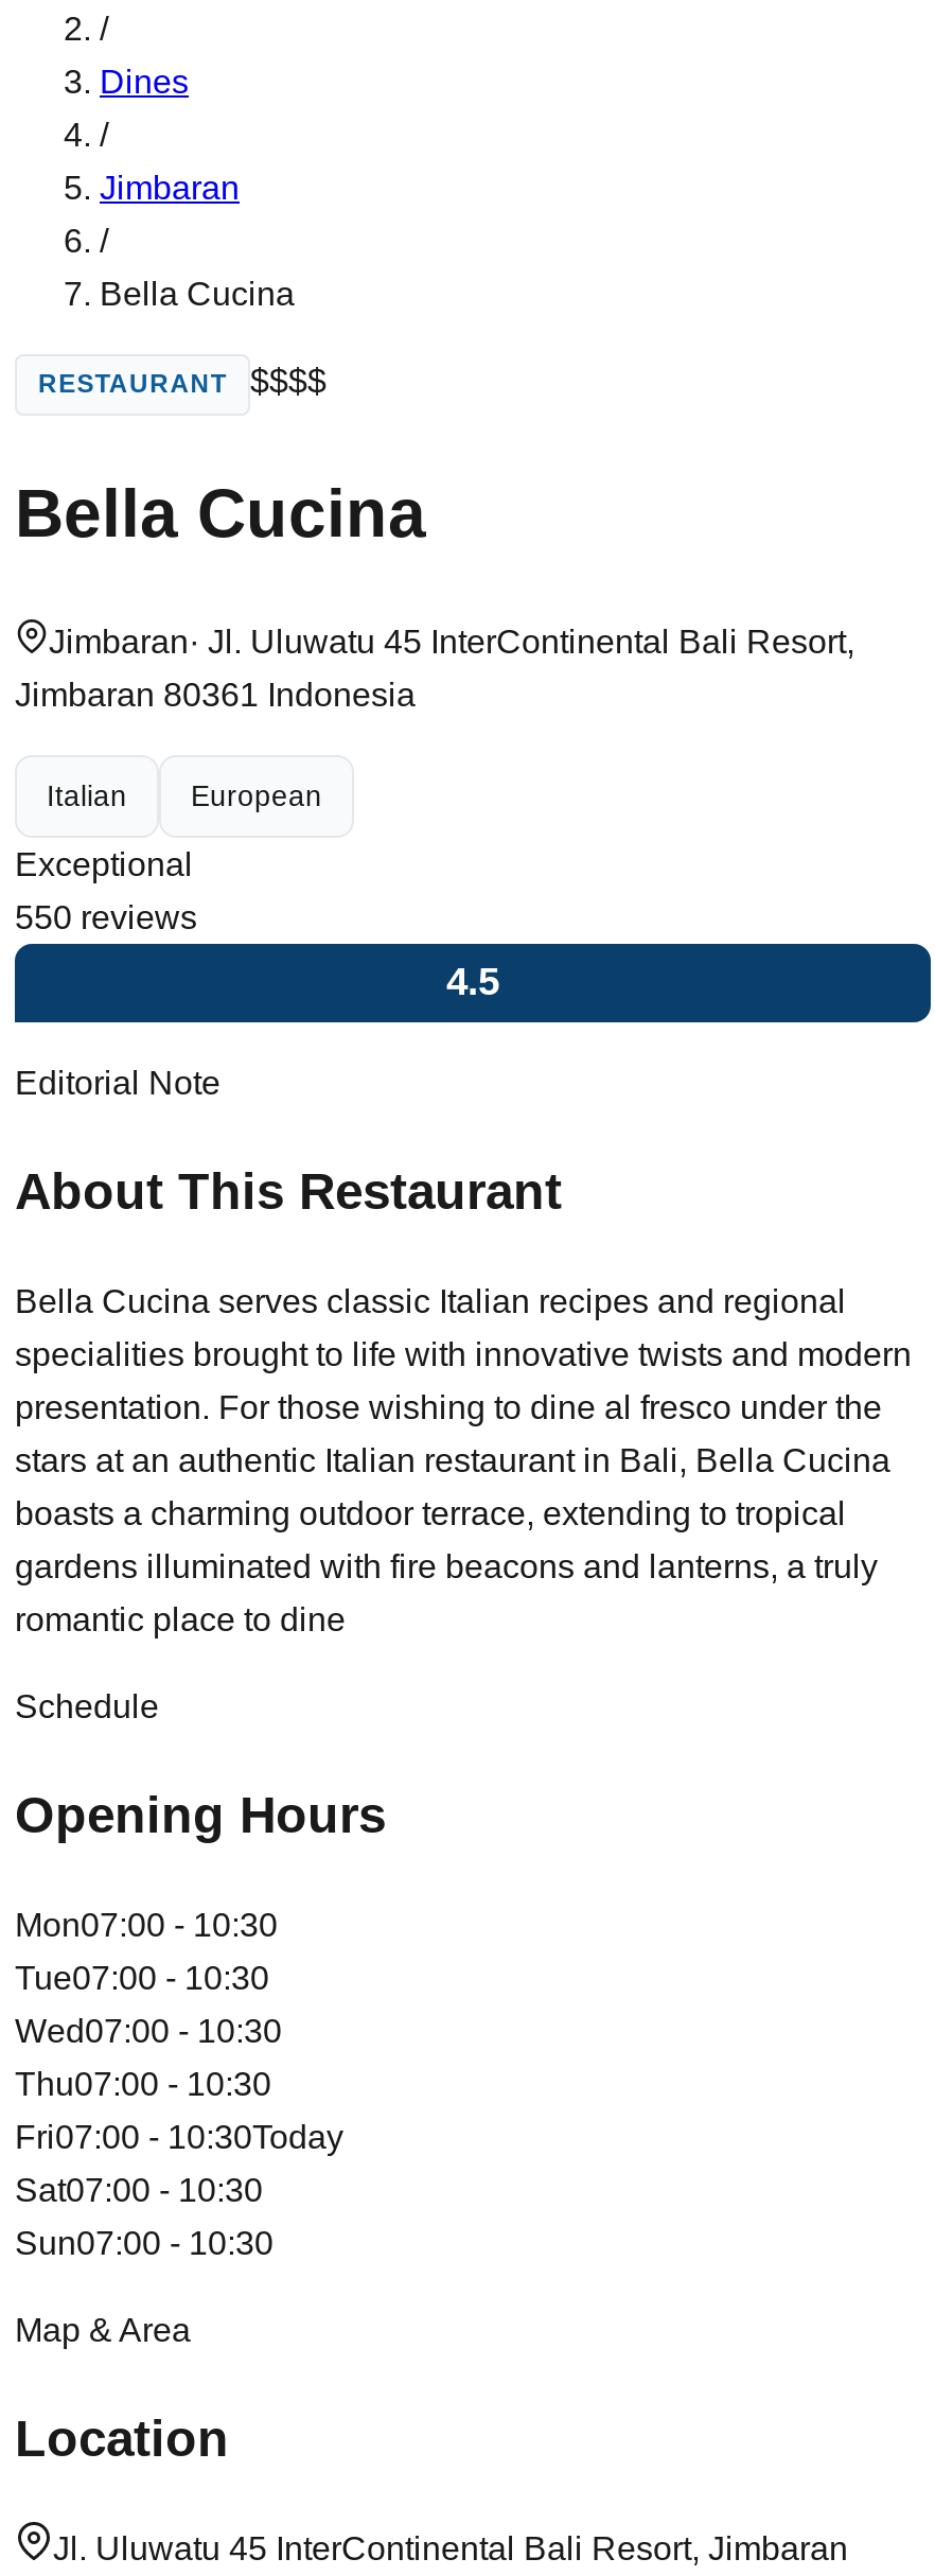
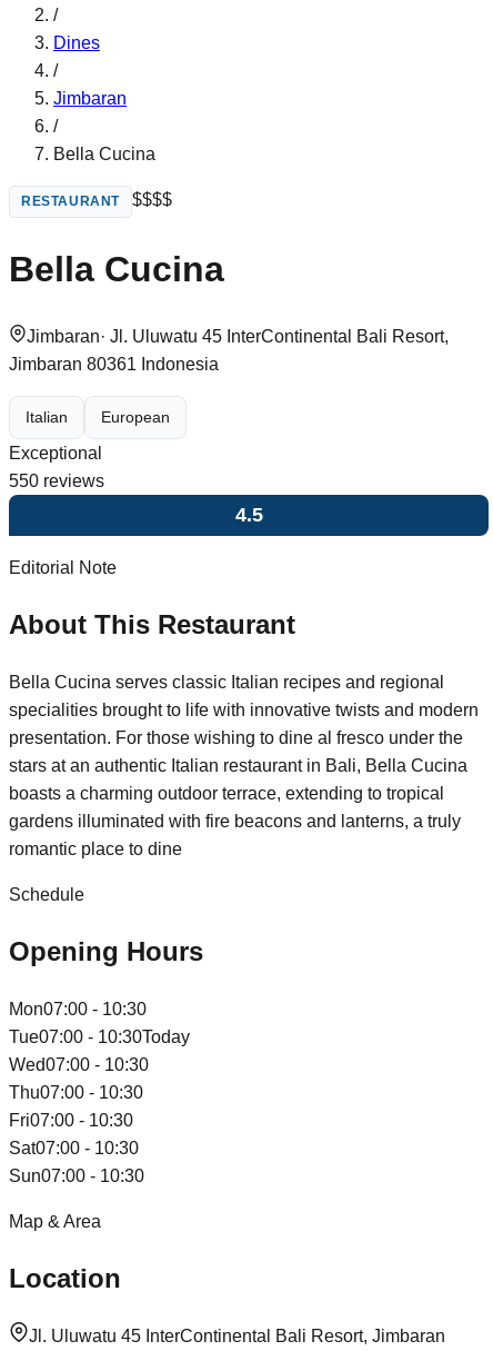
- Tue07:00 - 10:30
+ Tue07:00 - 10:30Today

- Fri07:00 - 10:30Today
+ Fri07:00 - 10:30
